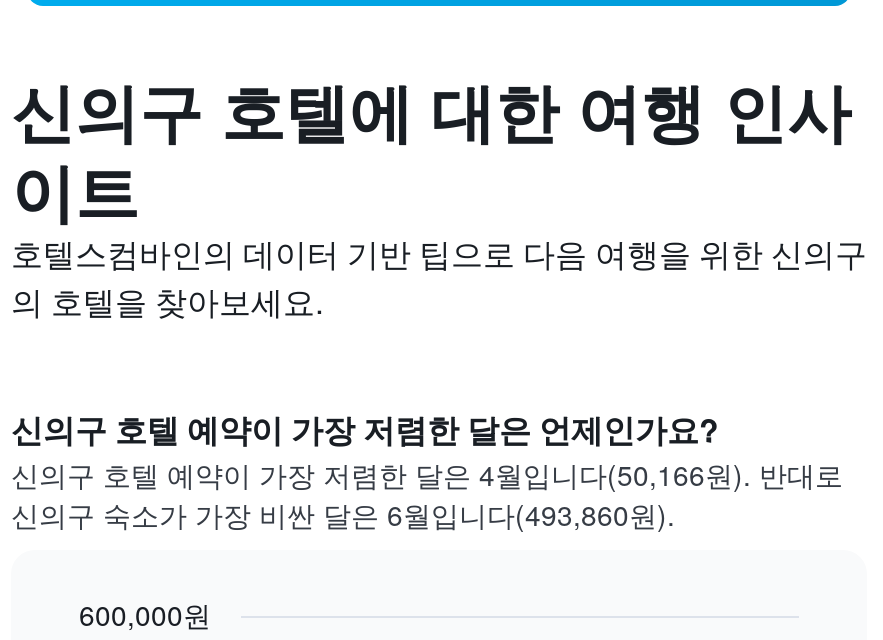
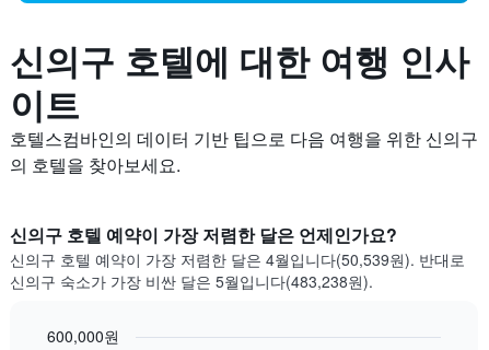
- 신의구 호텔 예약이 가장 저렴한 달은 4월입니다(50,166원). 반대로
+ 신의구 호텔 예약이 가장 저렴한 달은 4월입니다(50,539원). 반대로

- 신의구 숙소가 가장 비싼 달은 6월입니다(493,860원).
+ 신의구 숙소가 가장 비싼 달은 5월입니다(483,238원).
